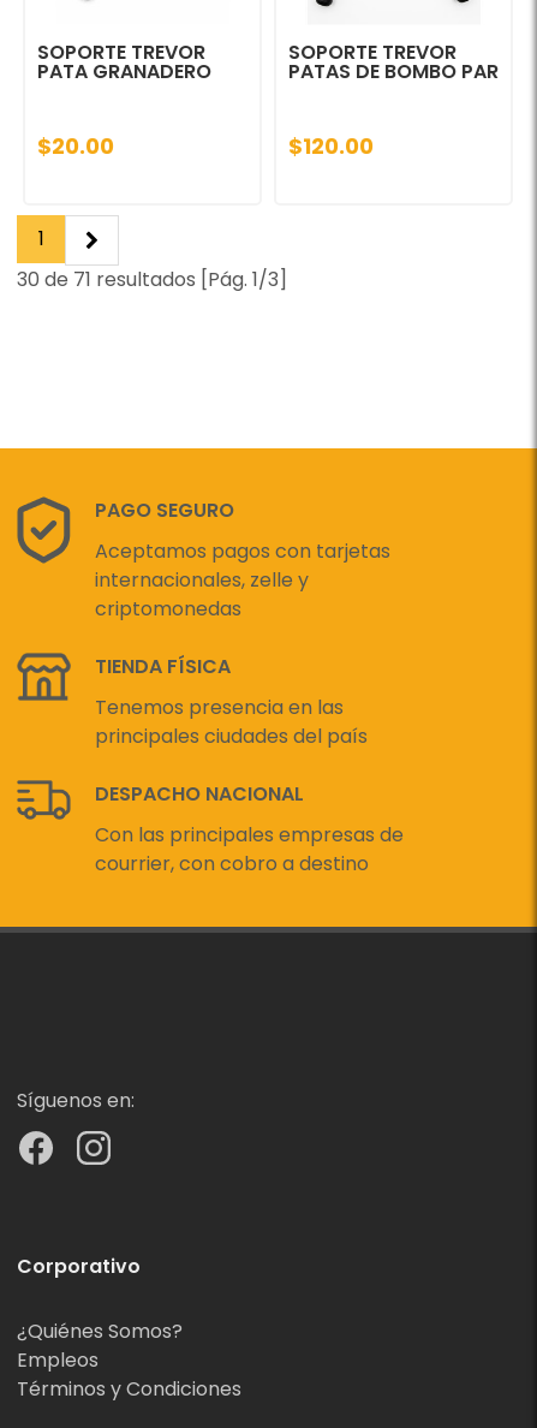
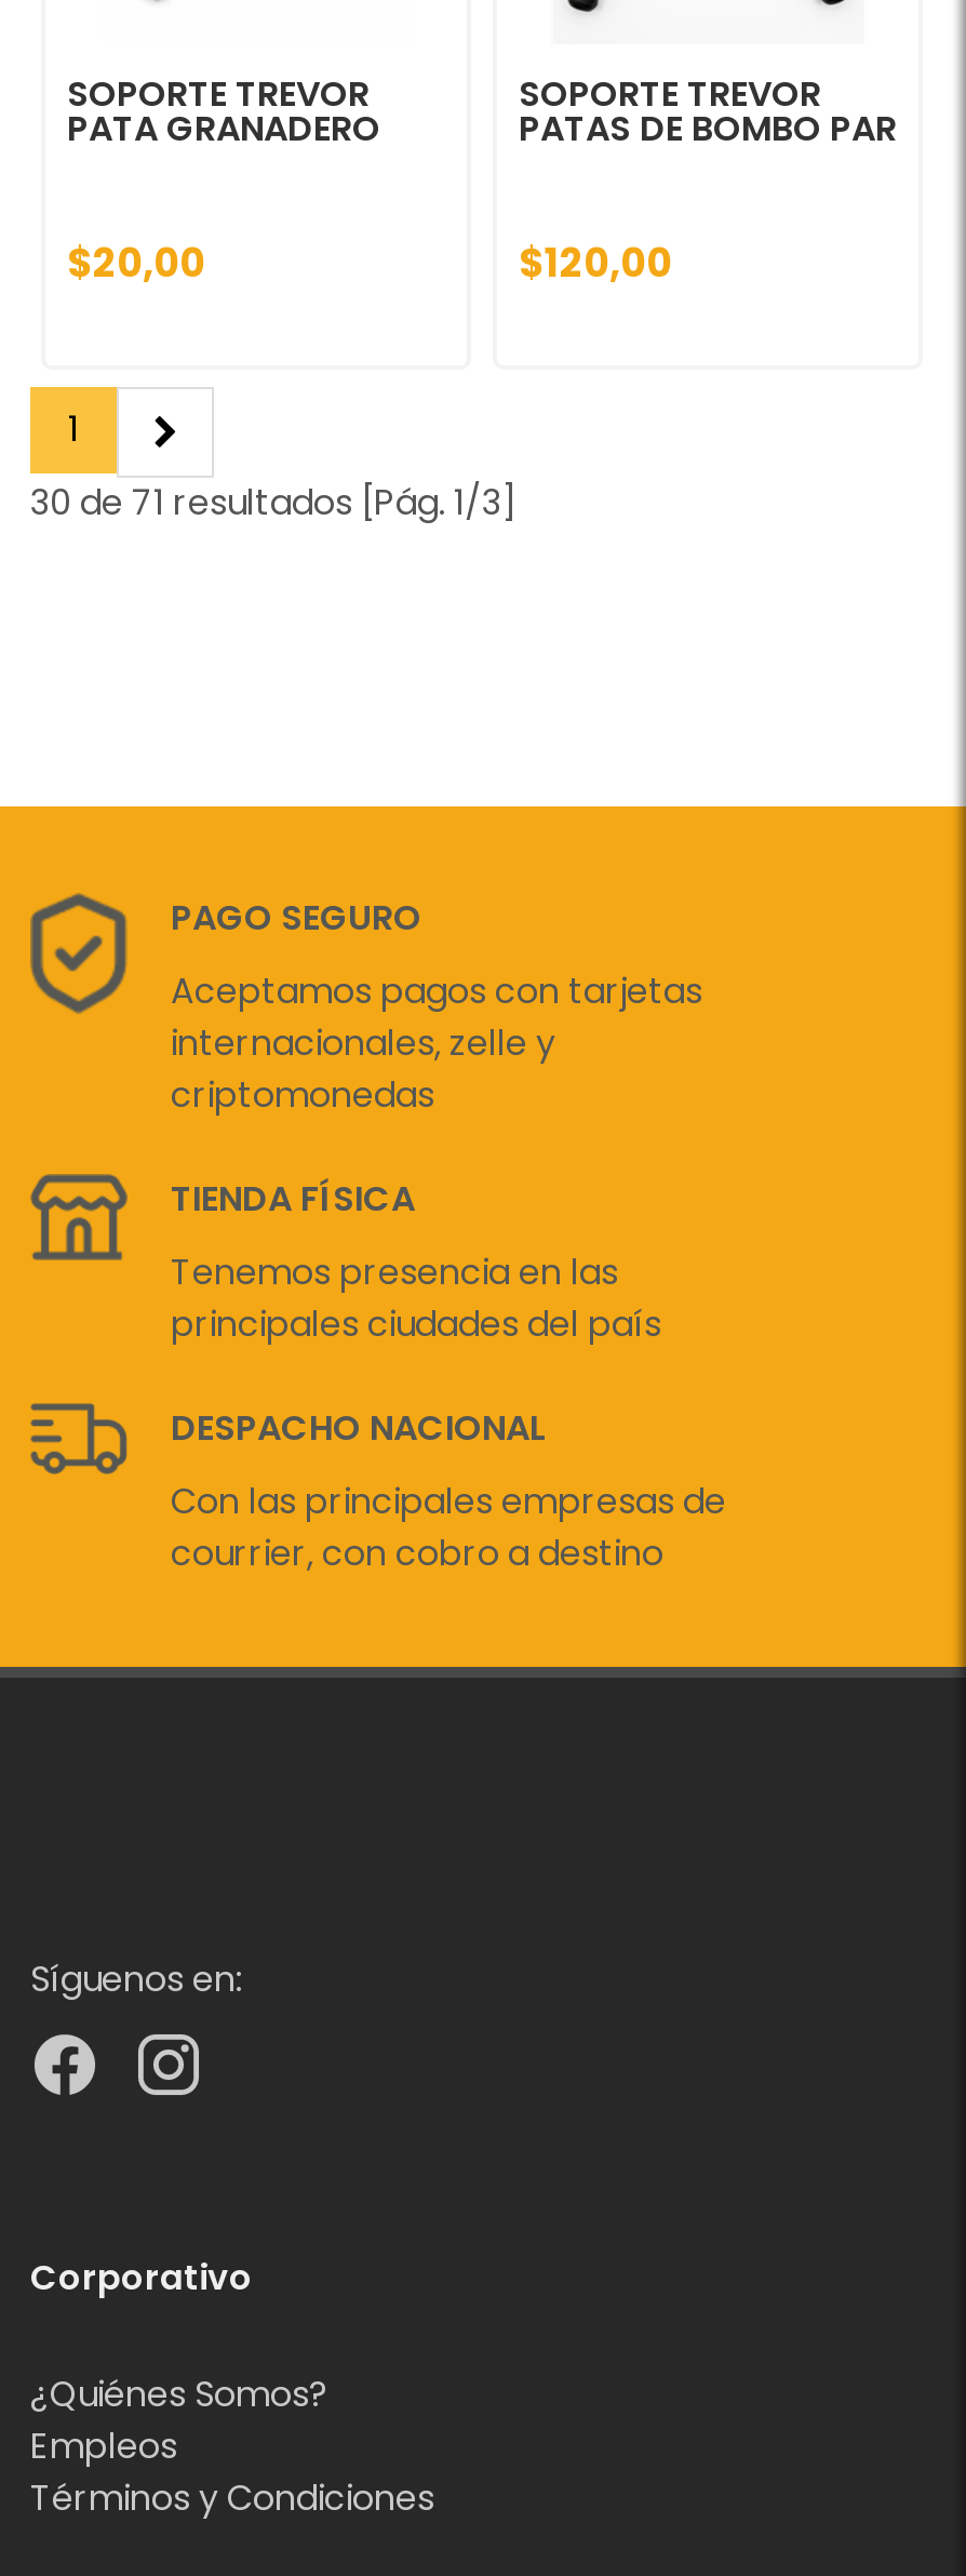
- $20.00
+ $20,00

- $120.00
+ $120,00
